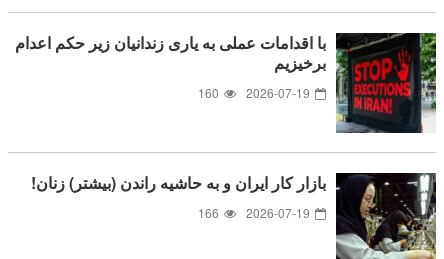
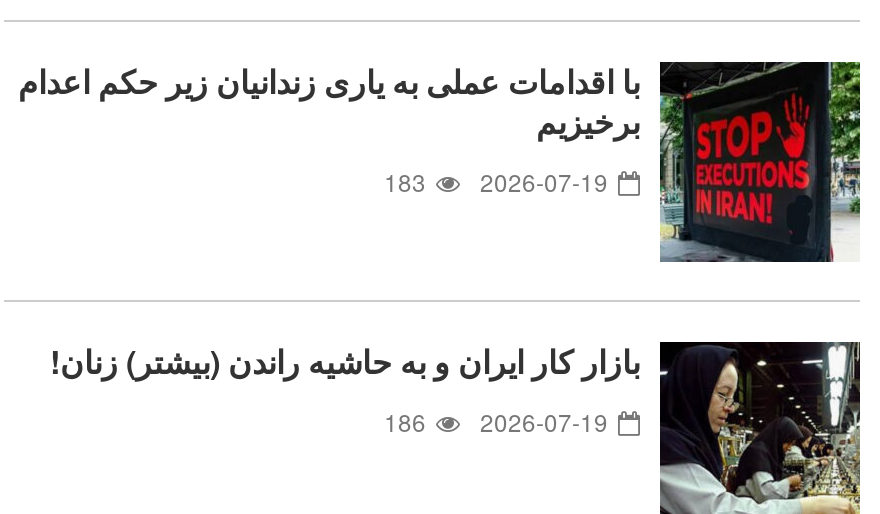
- 160 2026-07-19
+ 183 2026-07-19

- 166 2026-07-19
+ 186 2026-07-19
